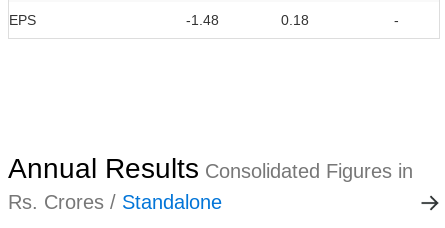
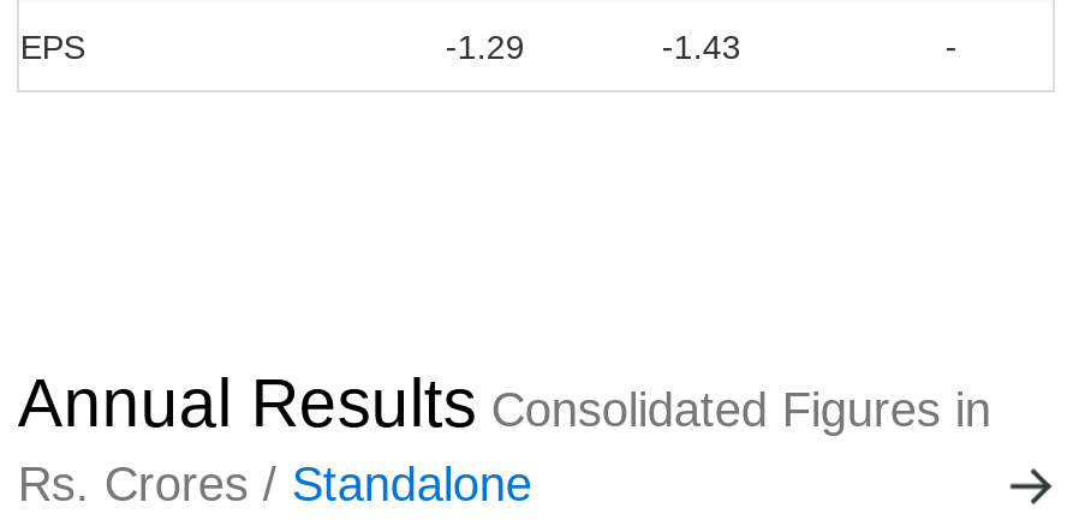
- -1.48
+ -1.29

- 0.18
+ -1.43
